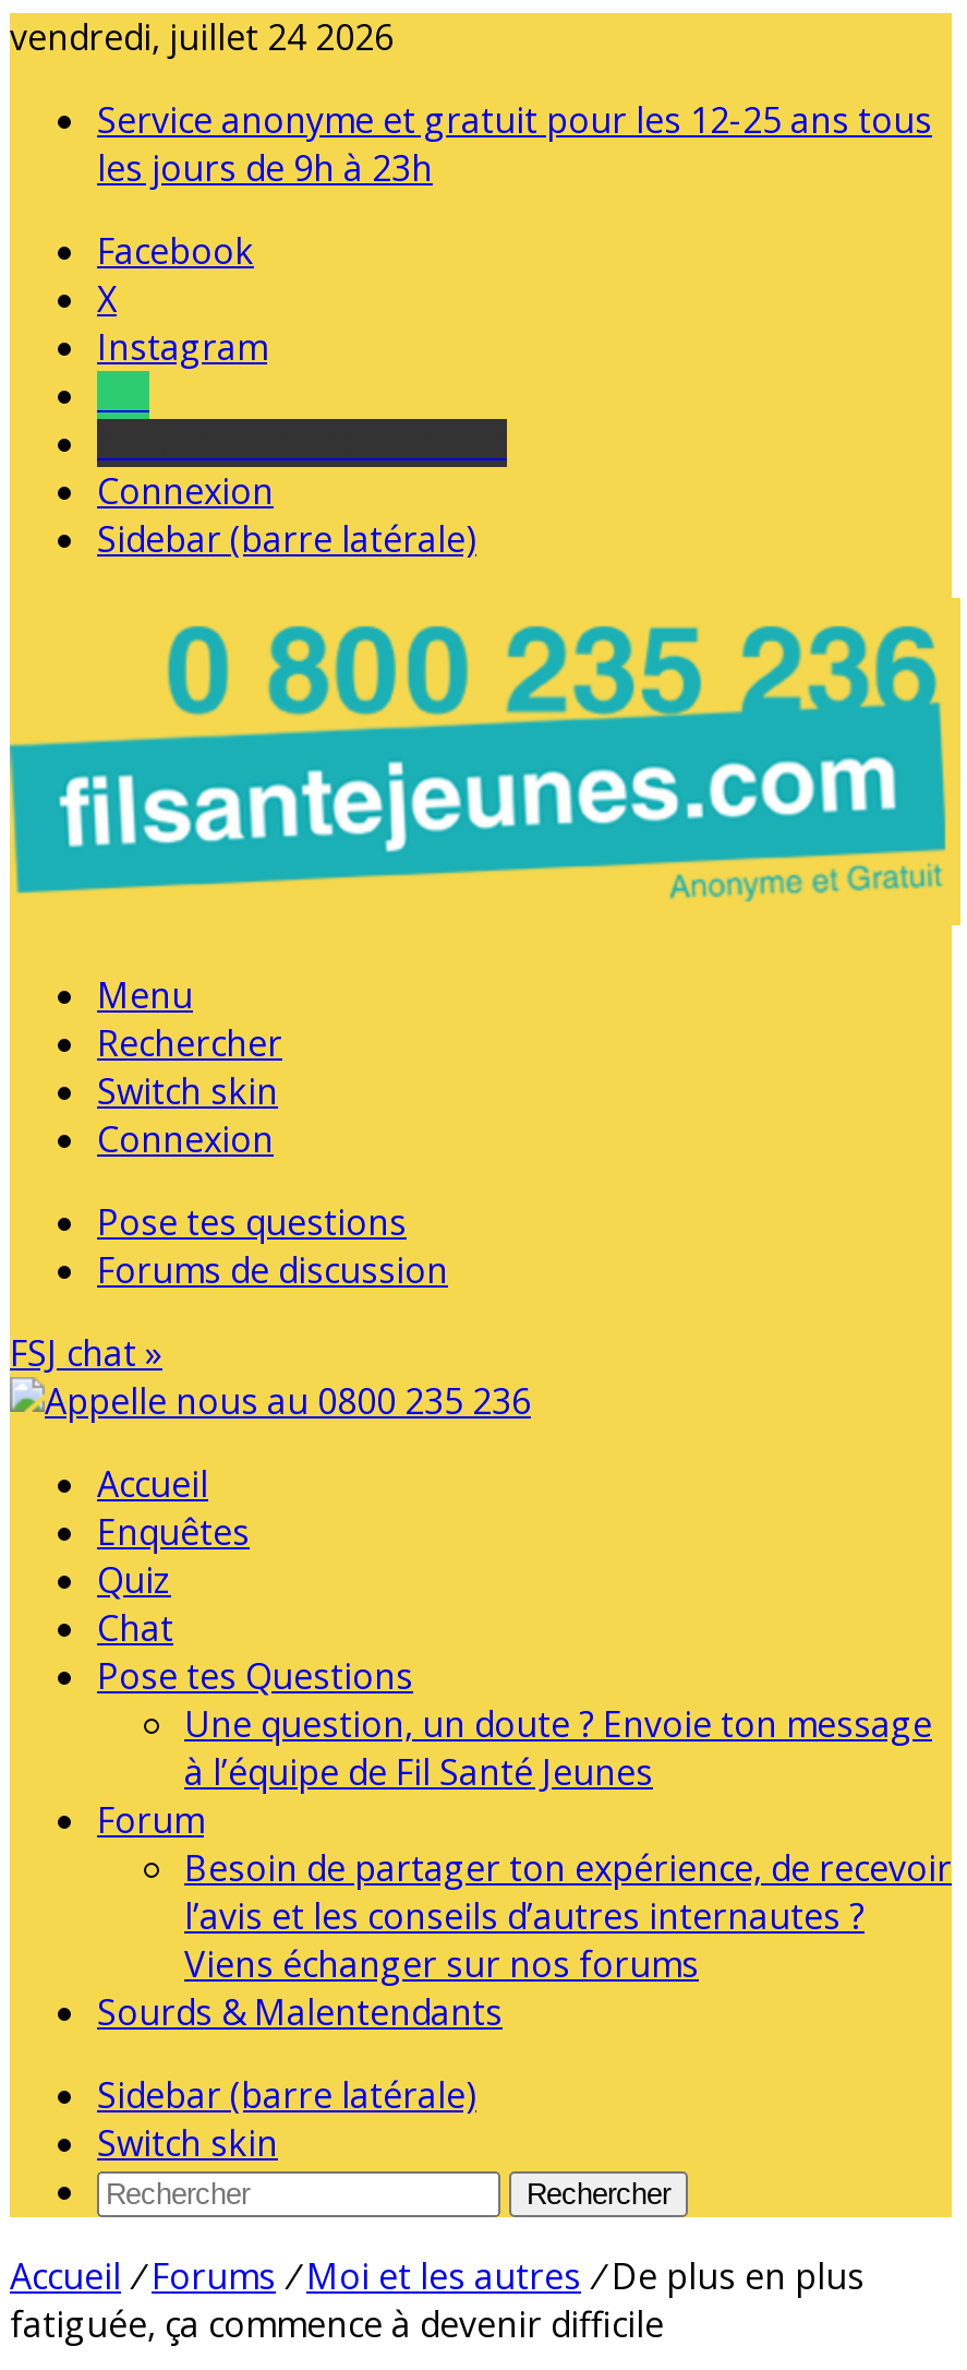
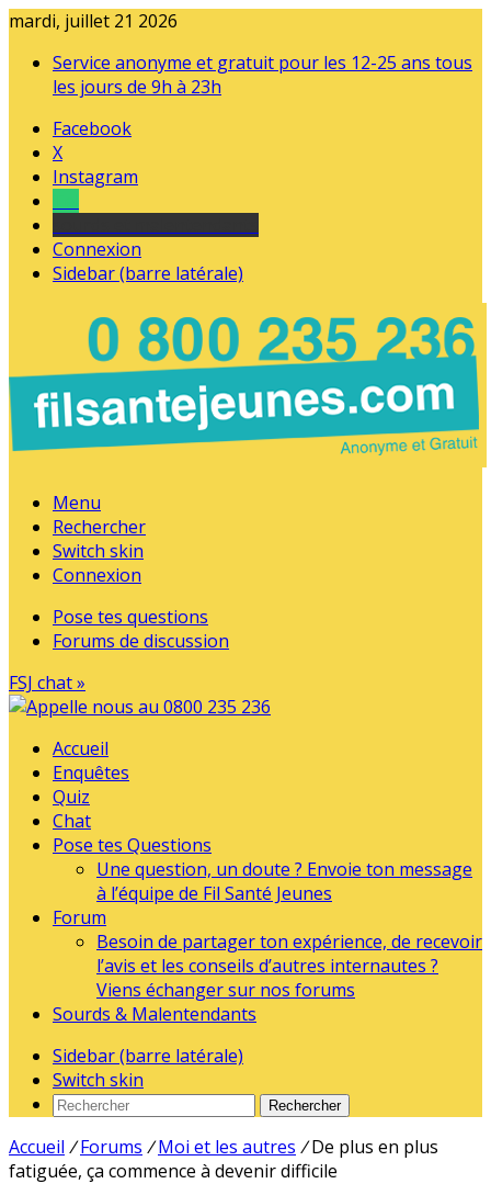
- vendredi, juillet 24 2026
+ mardi, juillet 21 2026
